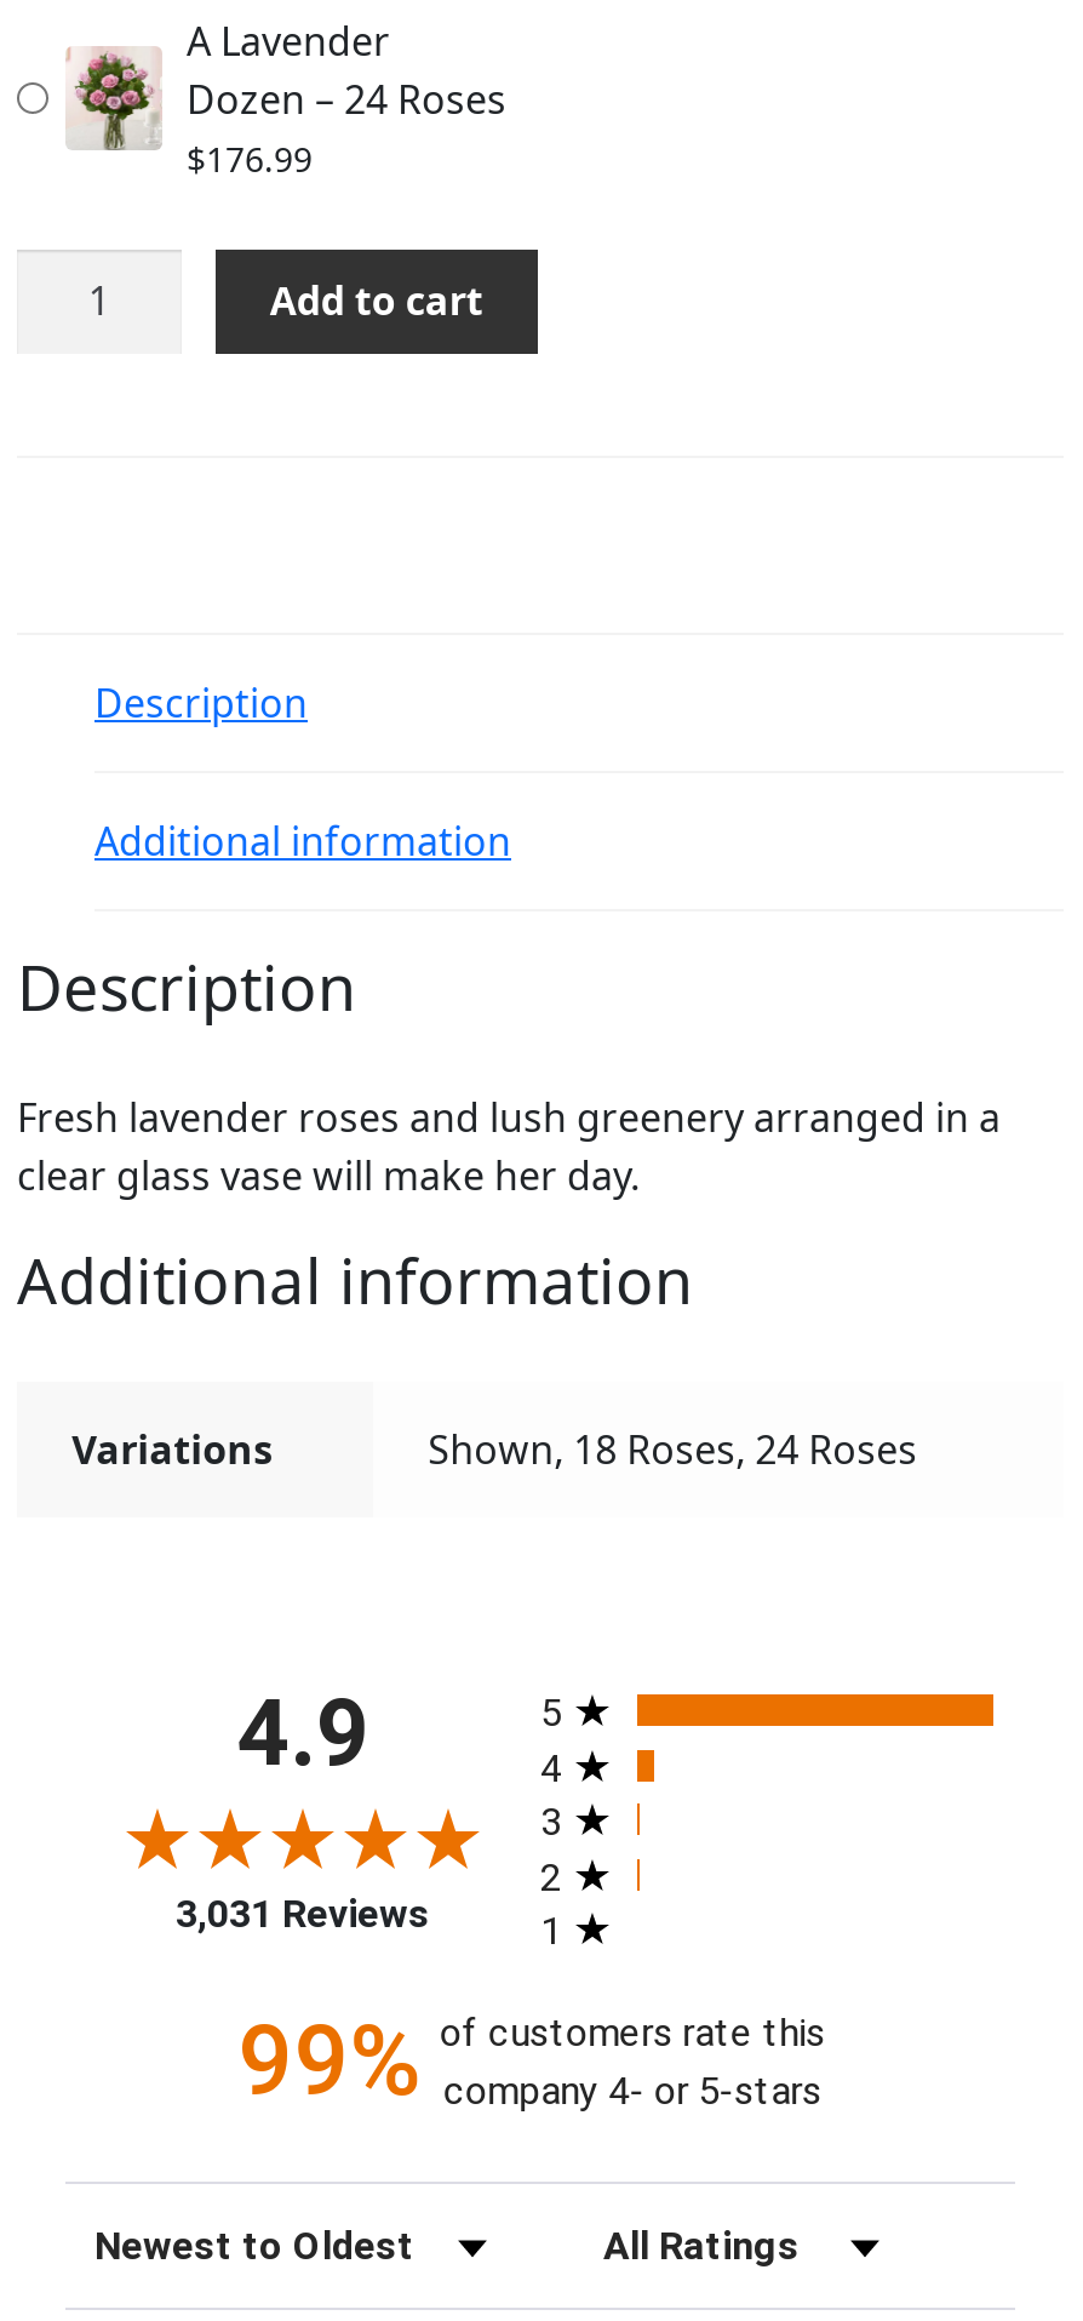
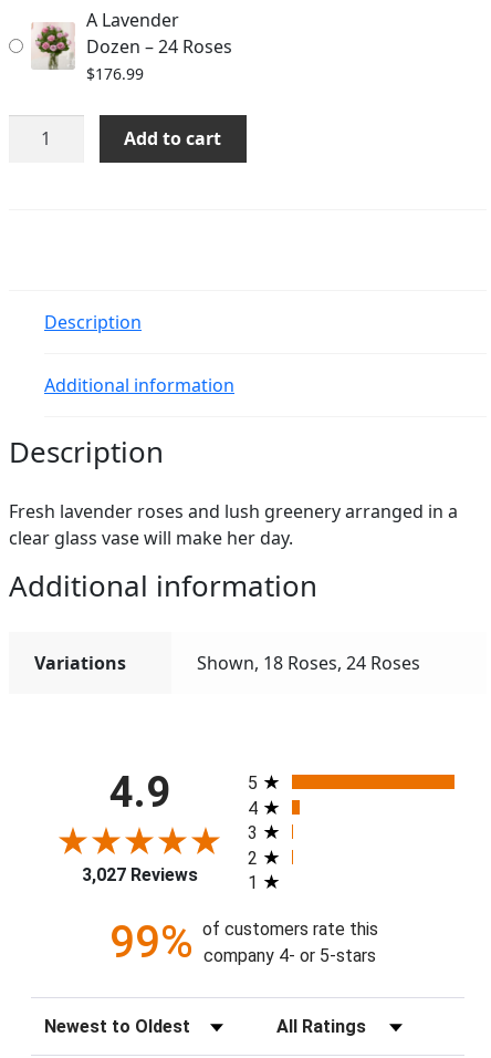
- 3,031 Reviews
+ 3,027 Reviews
